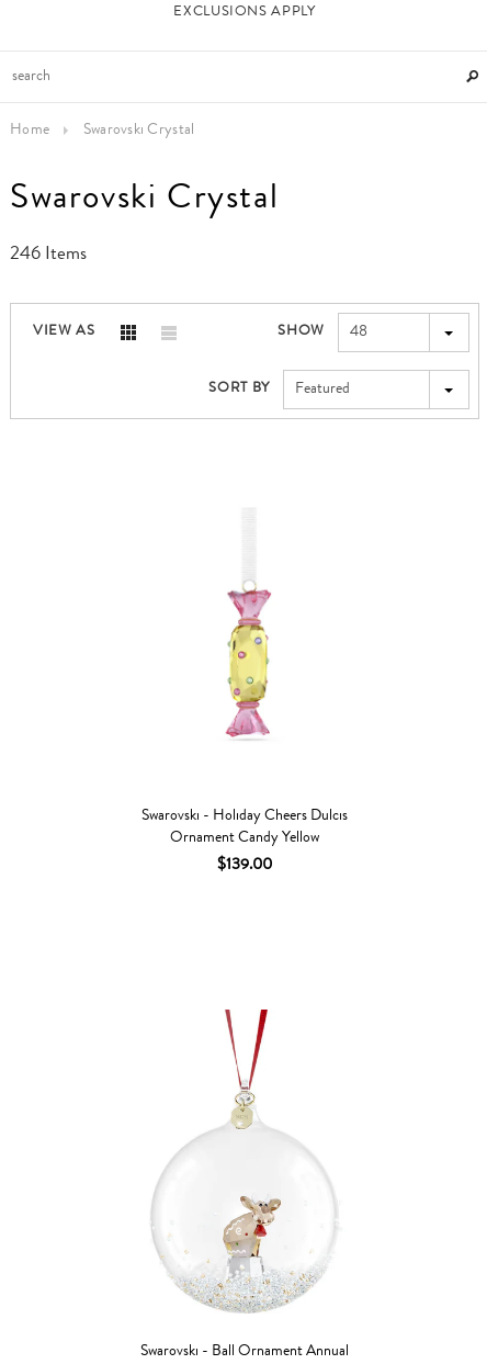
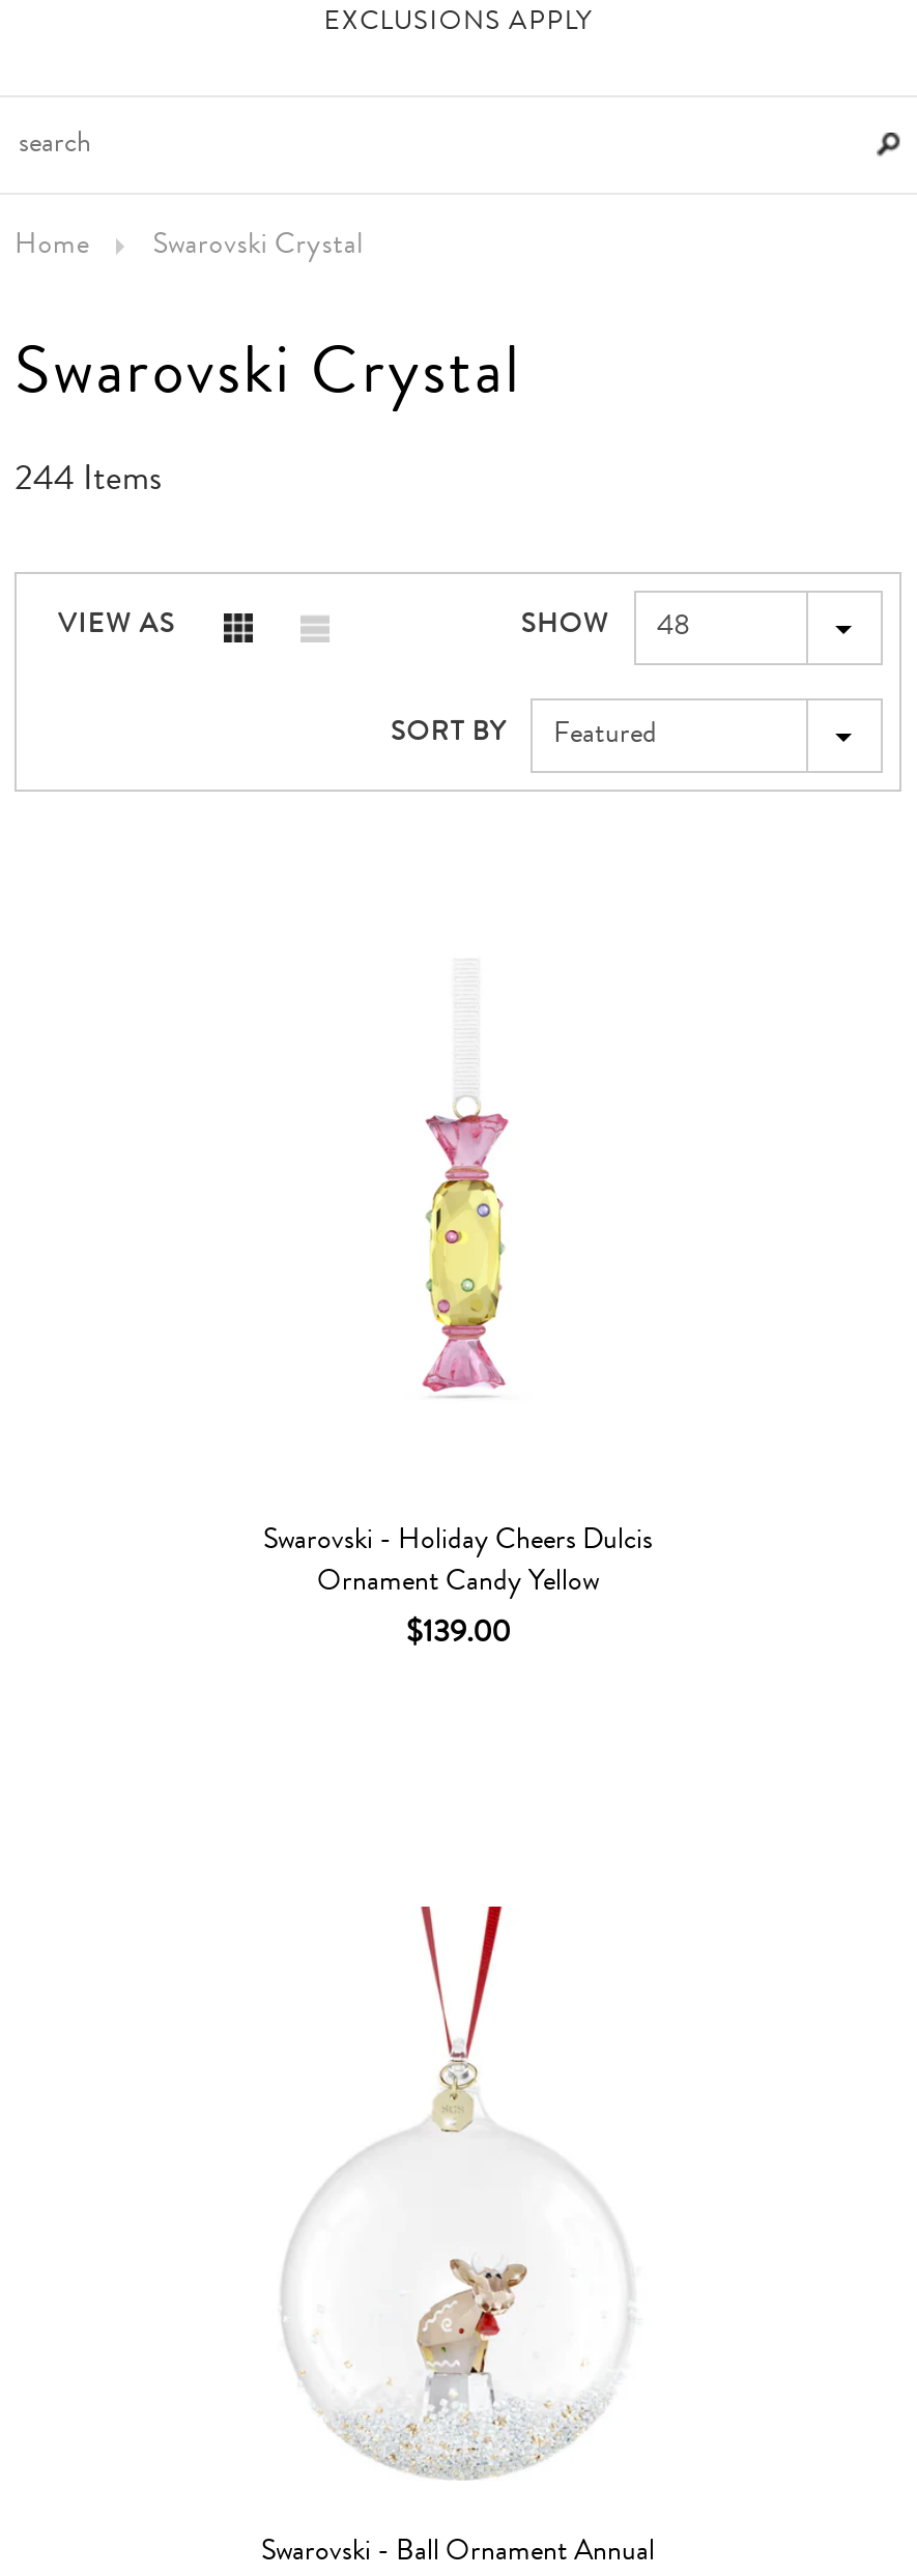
- 246 Items
+ 244 Items
